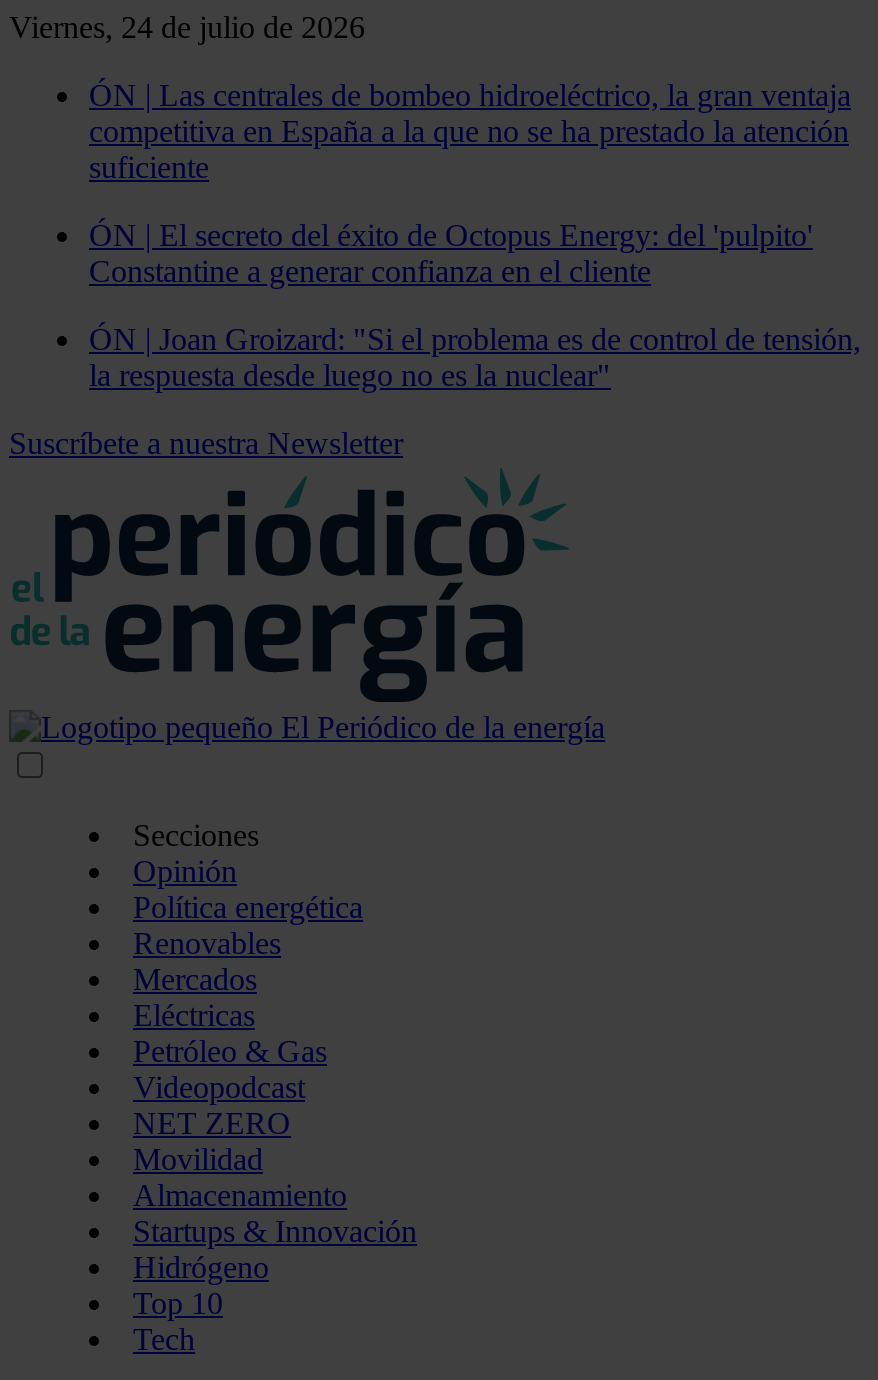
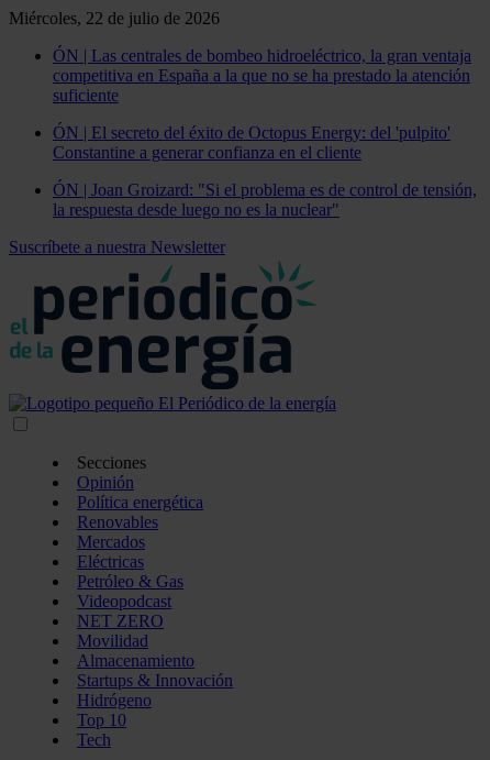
- Viernes, 24 de julio de 2026
+ Miércoles, 22 de julio de 2026
